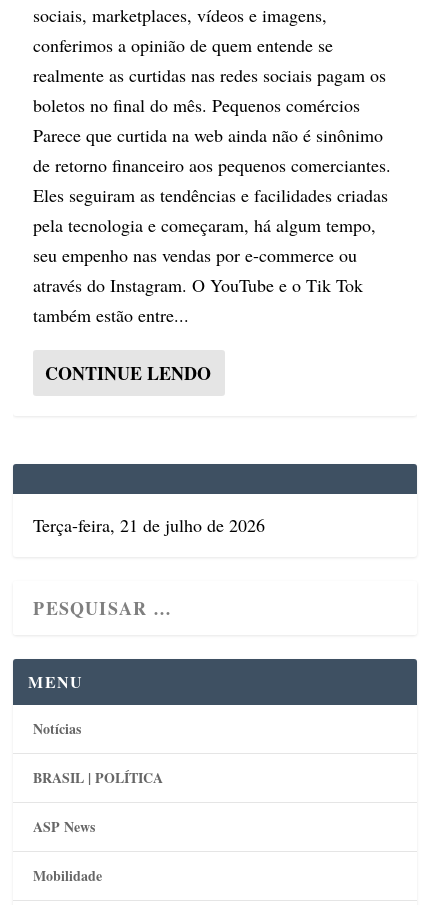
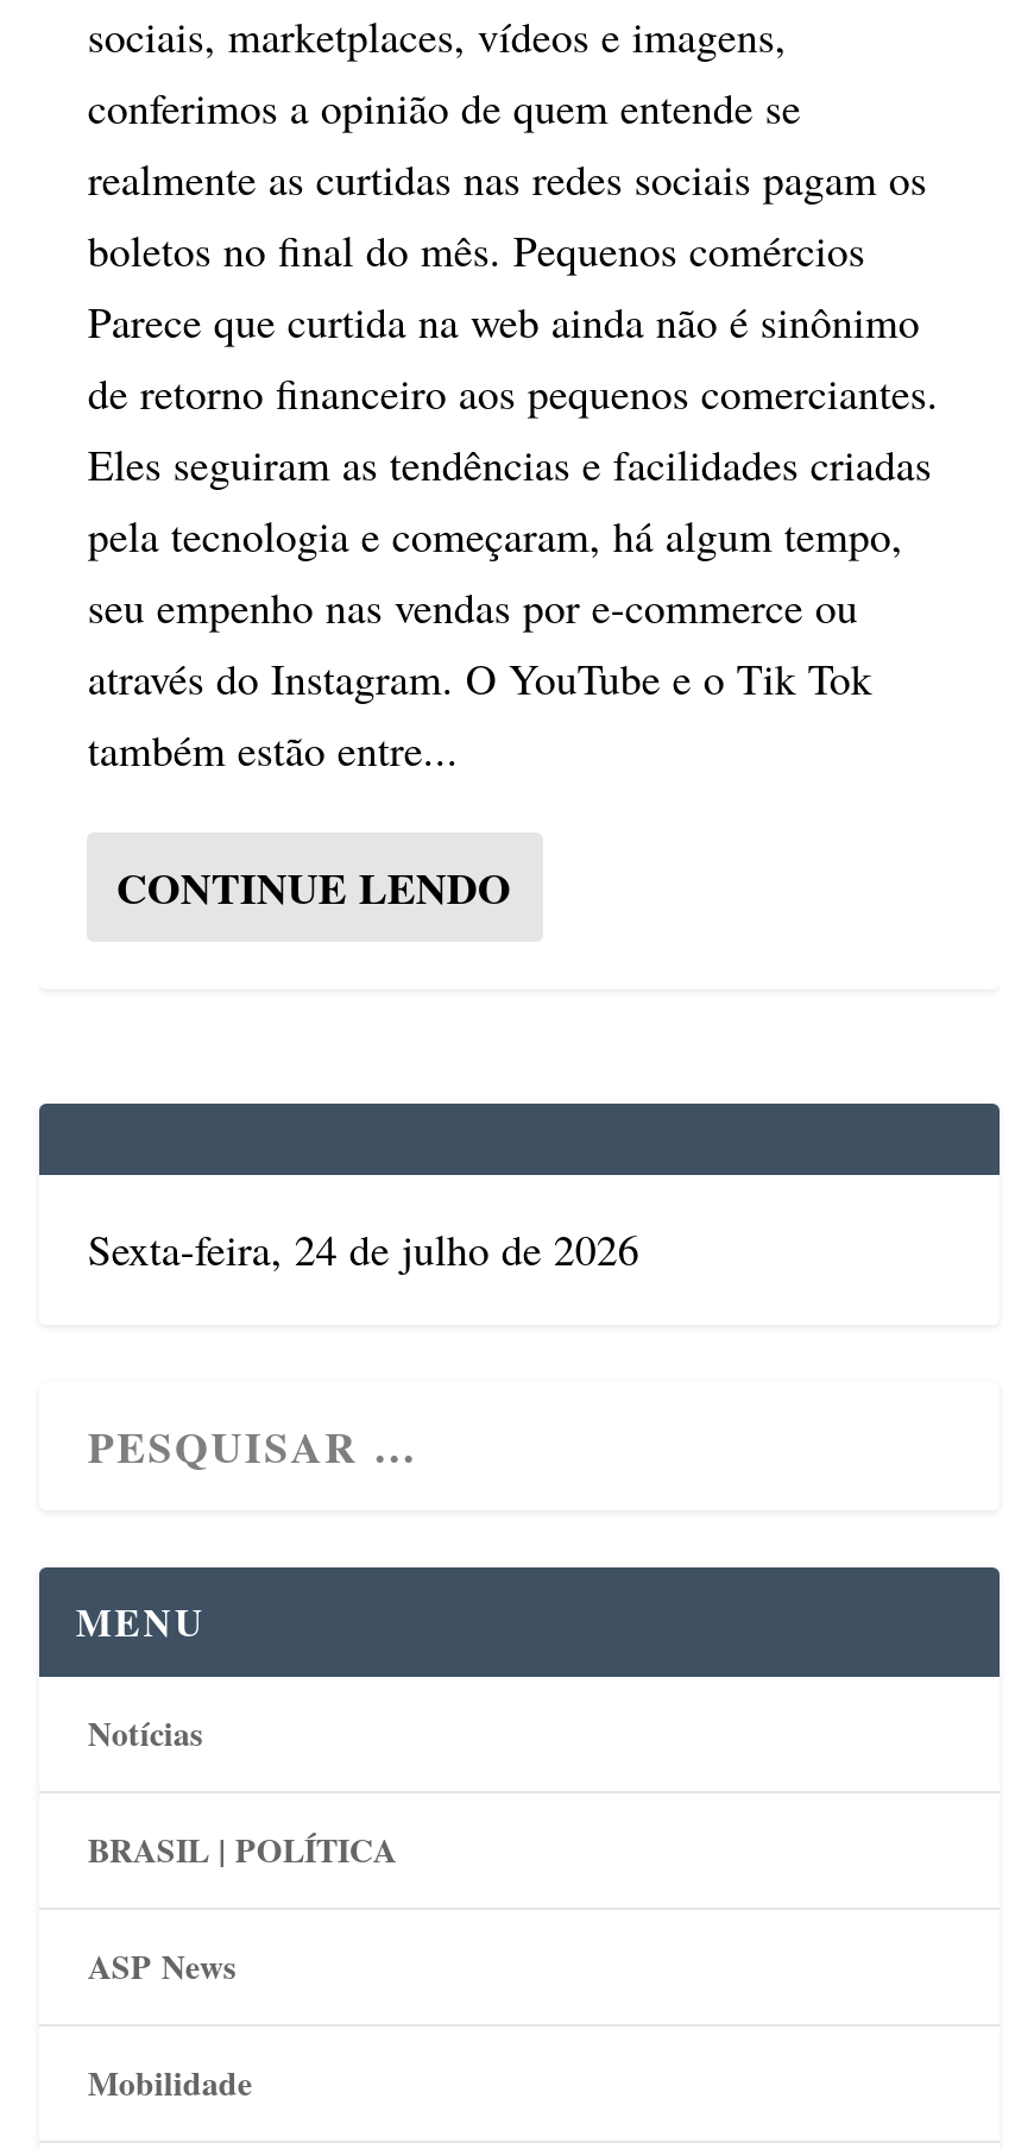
- Terça-feira, 21 de julho de 2026
+ Sexta-feira, 24 de julho de 2026
